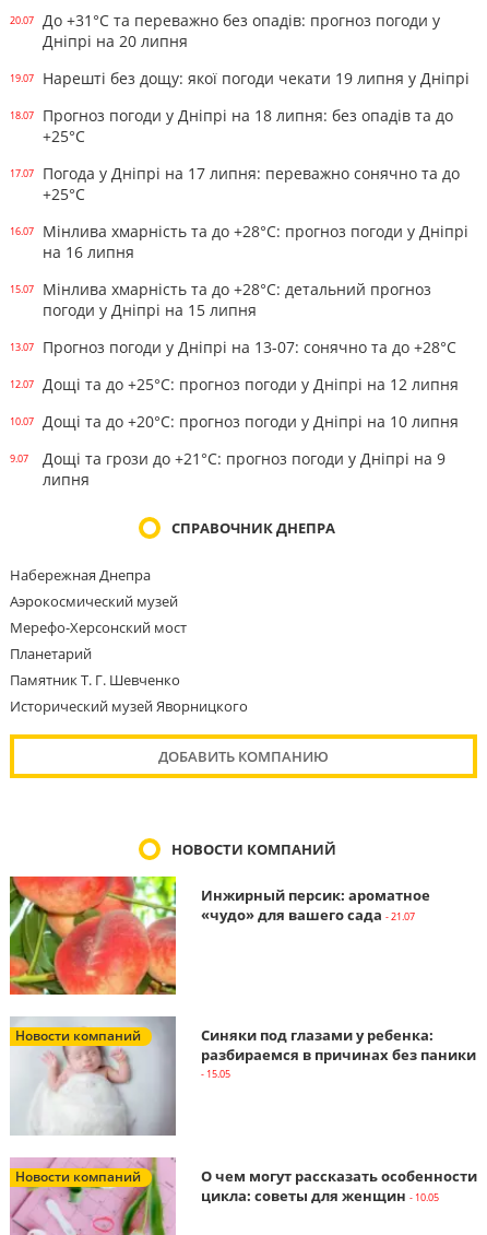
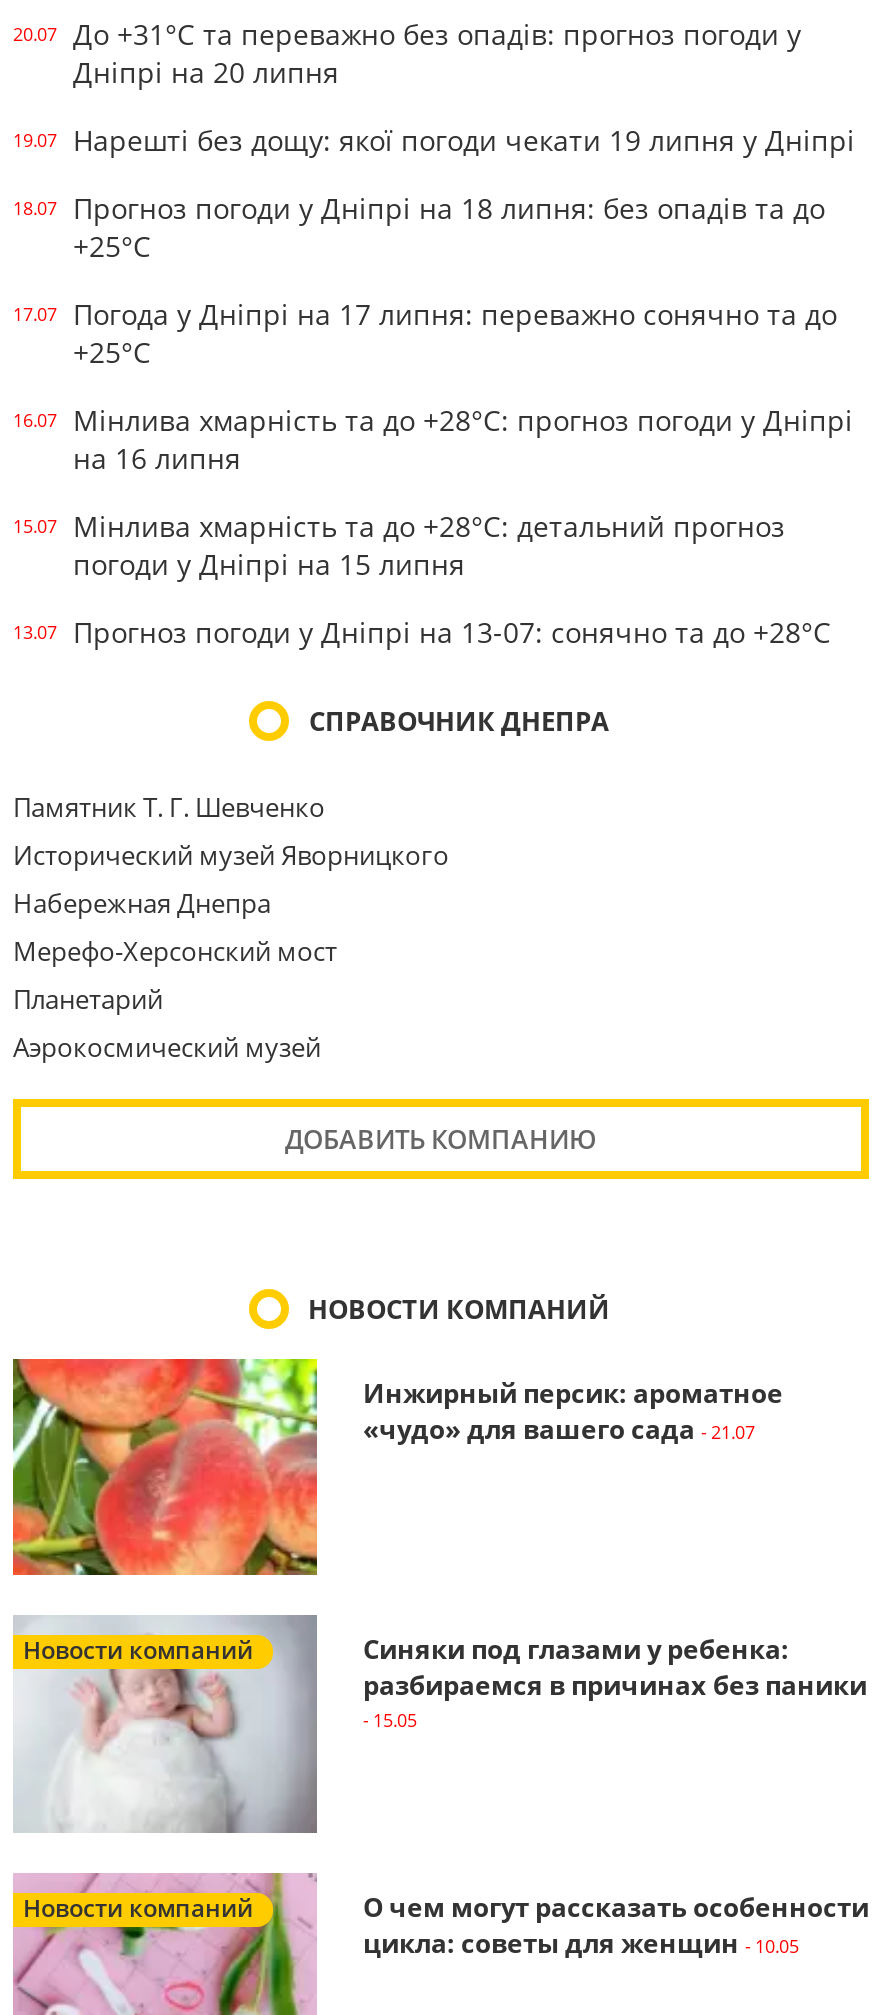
- 12.07
- Дощі та до +25°С: прогноз погоди у Дніпрі на 12 липня
- 10.07
- Дощі та до +20°С: прогноз погоди у Дніпрі на 10 липня
- 9.07
- Дощі та грози до +21°С: прогноз погоди у Дніпрі на 9
- липня

moved down: Аэрокосмический музей

moved up: Памятник Т. Г. Шевченко | Исторический музей Яворницкого
